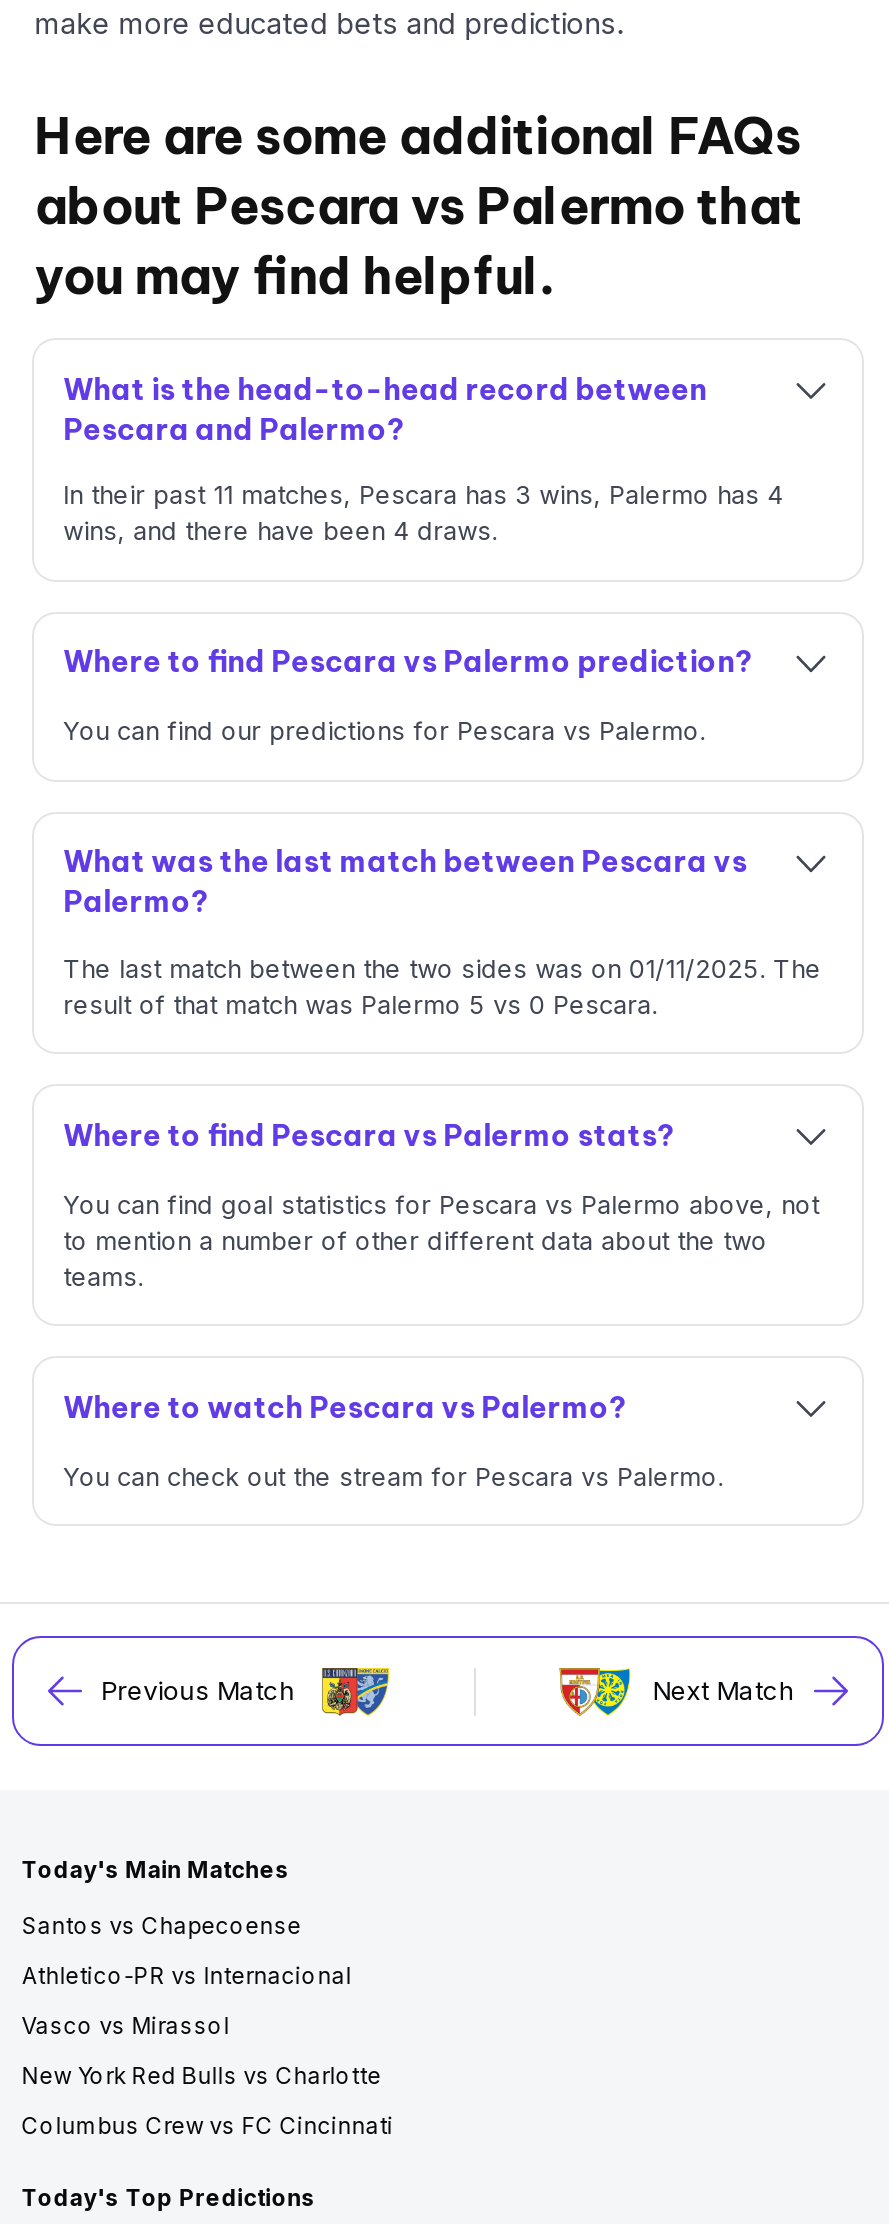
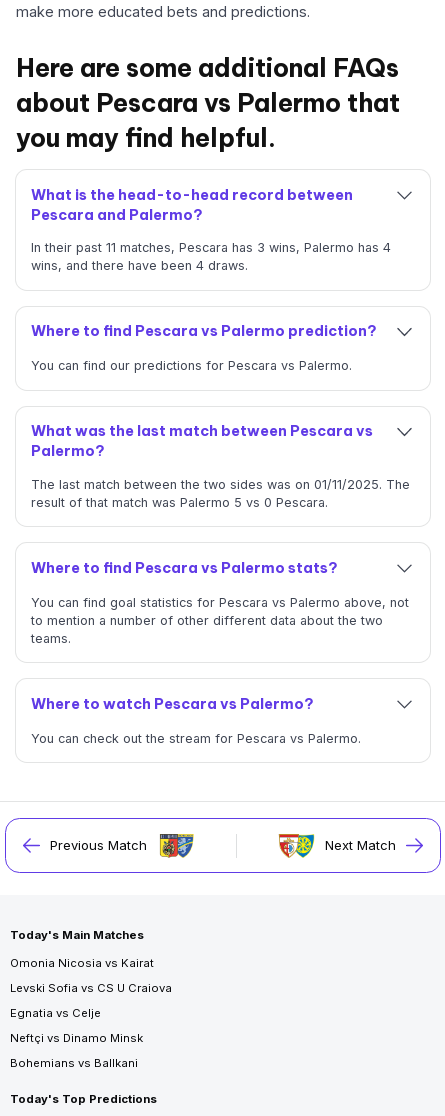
- Santos vs Chapecoense
+ Omonia Nicosia vs Kairat

- Athletico-PR vs Internacional
+ Levski Sofia vs CS U Craiova

- Vasco vs Mirassol
+ Egnatia vs Celje

- New York Red Bulls vs Charlotte
+ Neftçi vs Dinamo Minsk

- Columbus Crew vs FC Cincinnati
+ Bohemians vs Ballkani
